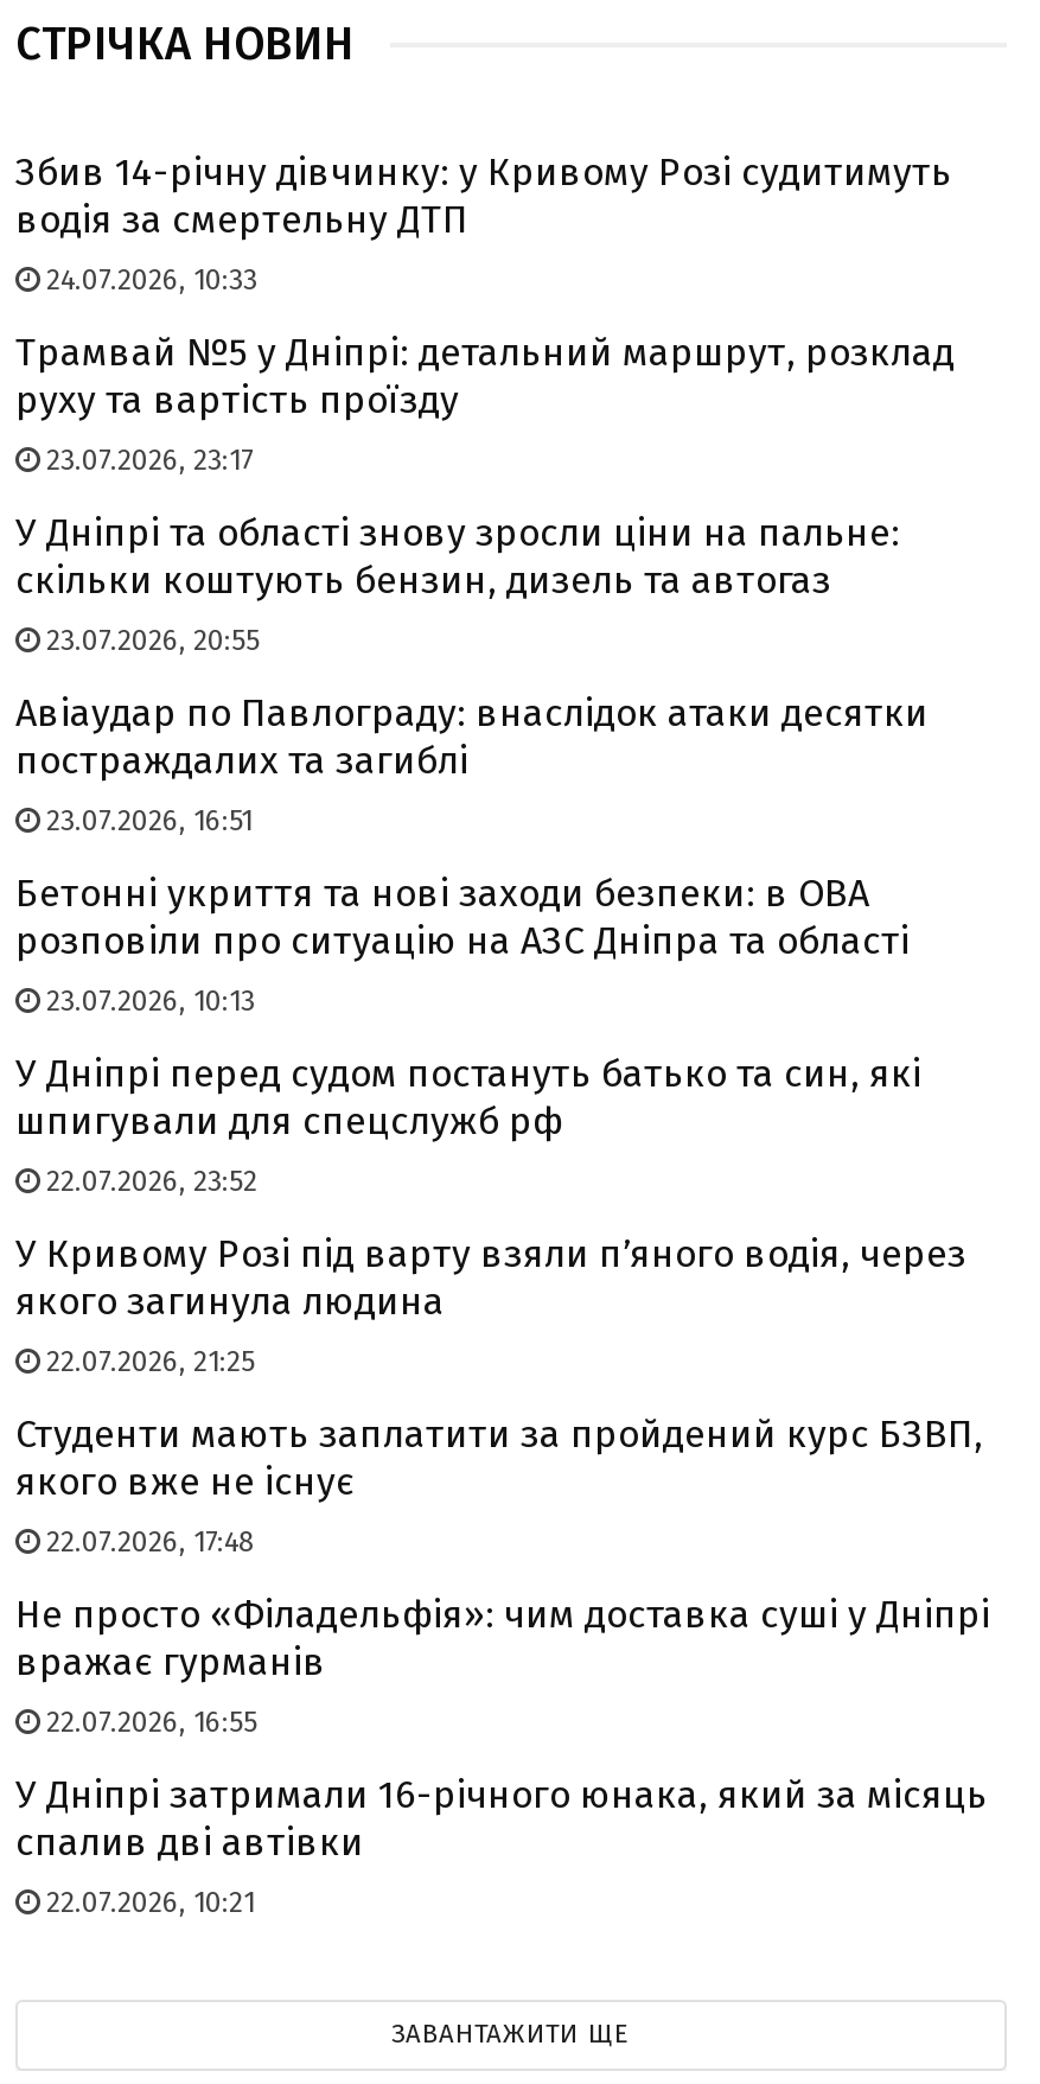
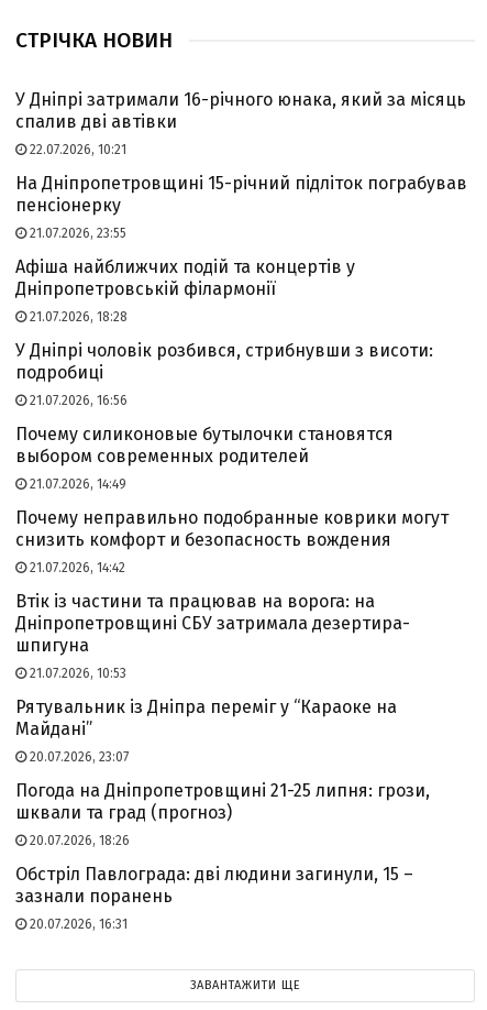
- Збив 14-річну дівчинку: у Кривому Розі судитимуть
- водія за смертельну ДТП
- 24.07.2026, 10:33
- Трамвай №5 у Дніпрі: детальний маршрут, розклад
- руху та вартість проїзду
- 23.07.2026, 23:17
- У Дніпрі та області знову зросли ціни на пальне:
- скільки коштують бензин, дизель та автогаз
- 23.07.2026, 20:55
- Авіаудар по Павлограду: внаслідок атаки десятки
- постраждалих та загиблі
- 23.07.2026, 16:51
- Бетонні укриття та нові заходи безпеки: в ОВА
- розповіли про ситуацію на АЗС Дніпра та області
- 23.07.2026, 10:13
- У Дніпрі перед судом постануть батько та син, які
- шпигували для спецслужб рф
- 22.07.2026, 23:52
- У Кривому Розі під варту взяли п’яного водія, через
- якого загинула людина
- 22.07.2026, 21:25
- Студенти мають заплатити за пройдений курс БЗВП,
- якого вже не існує
- 22.07.2026, 17:48
- Не просто «Філадельфія»: чим доставка суші у Дніпрі
- вражає гурманів
- 22.07.2026, 16:55

moved up: У Дніпрі затримали 16-річного юнака, який за місяць | спалив дві автівки | 22.07.2026, 10:21

+ На Дніпропетровщині 15-річний підліток пограбував
+ пенсіонерку
+ 21.07.2026, 23:55
+ Афіша найближчих подій та концертів у
+ Дніпропетровській філармонії
+ 21.07.2026, 18:28
+ У Дніпрі чоловік розбився, стрибнувши з висоти:
+ подробиці
+ 21.07.2026, 16:56
+ Почему силиконовые бутылочки становятся
+ выбором современных родителей
+ 21.07.2026, 14:49
+ Почему неправильно подобранные коврики могут
+ снизить комфорт и безопасность вождения
+ 21.07.2026, 14:42
+ Втік із частини та працював на ворога: на
+ Дніпропетровщині СБУ затримала дезертира-
+ шпигуна
+ 21.07.2026, 10:53
+ Рятувальник із Дніпра переміг у “Караоке на
+ Майдані”
+ 20.07.2026, 23:07
+ Погода на Дніпропетровщині 21-25 липня: грози,
+ шквали та град (прогноз)
+ 20.07.2026, 18:26
+ Обстріл Павлограда: дві людини загинули, 15 –
+ зазнали поранень
+ 20.07.2026, 16:31
